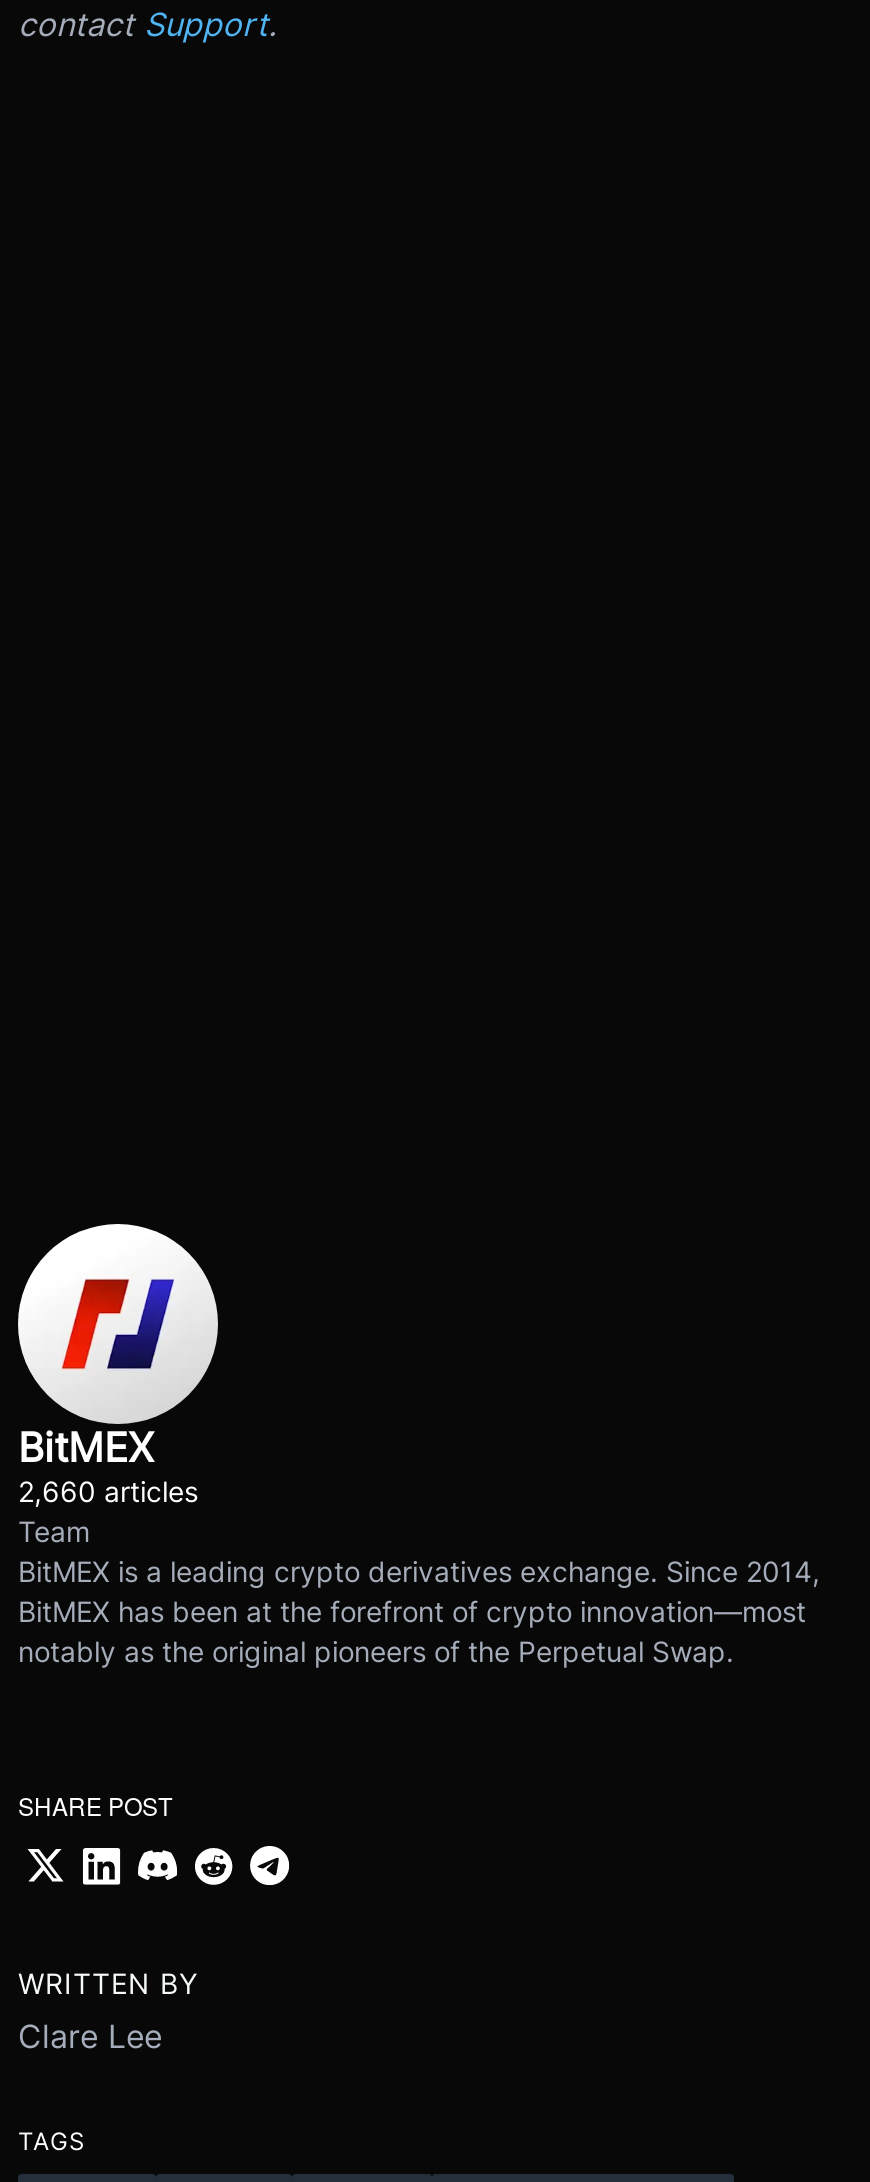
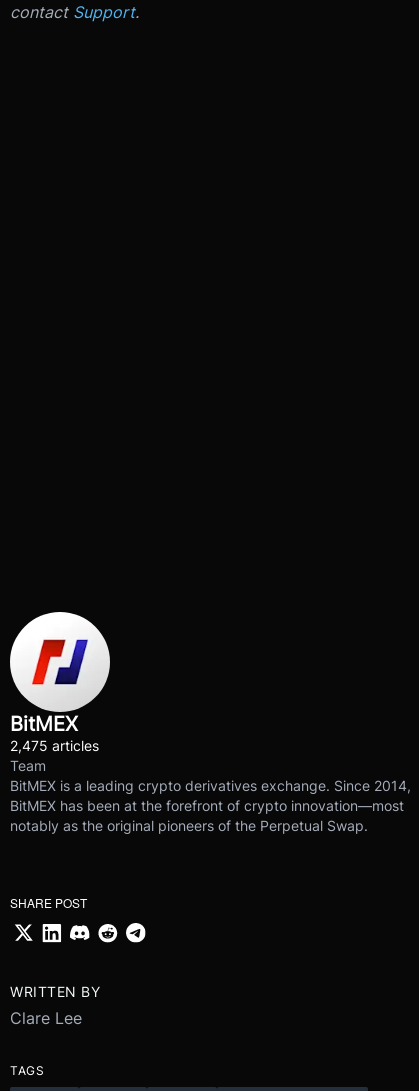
- 2,660 articles
+ 2,475 articles
